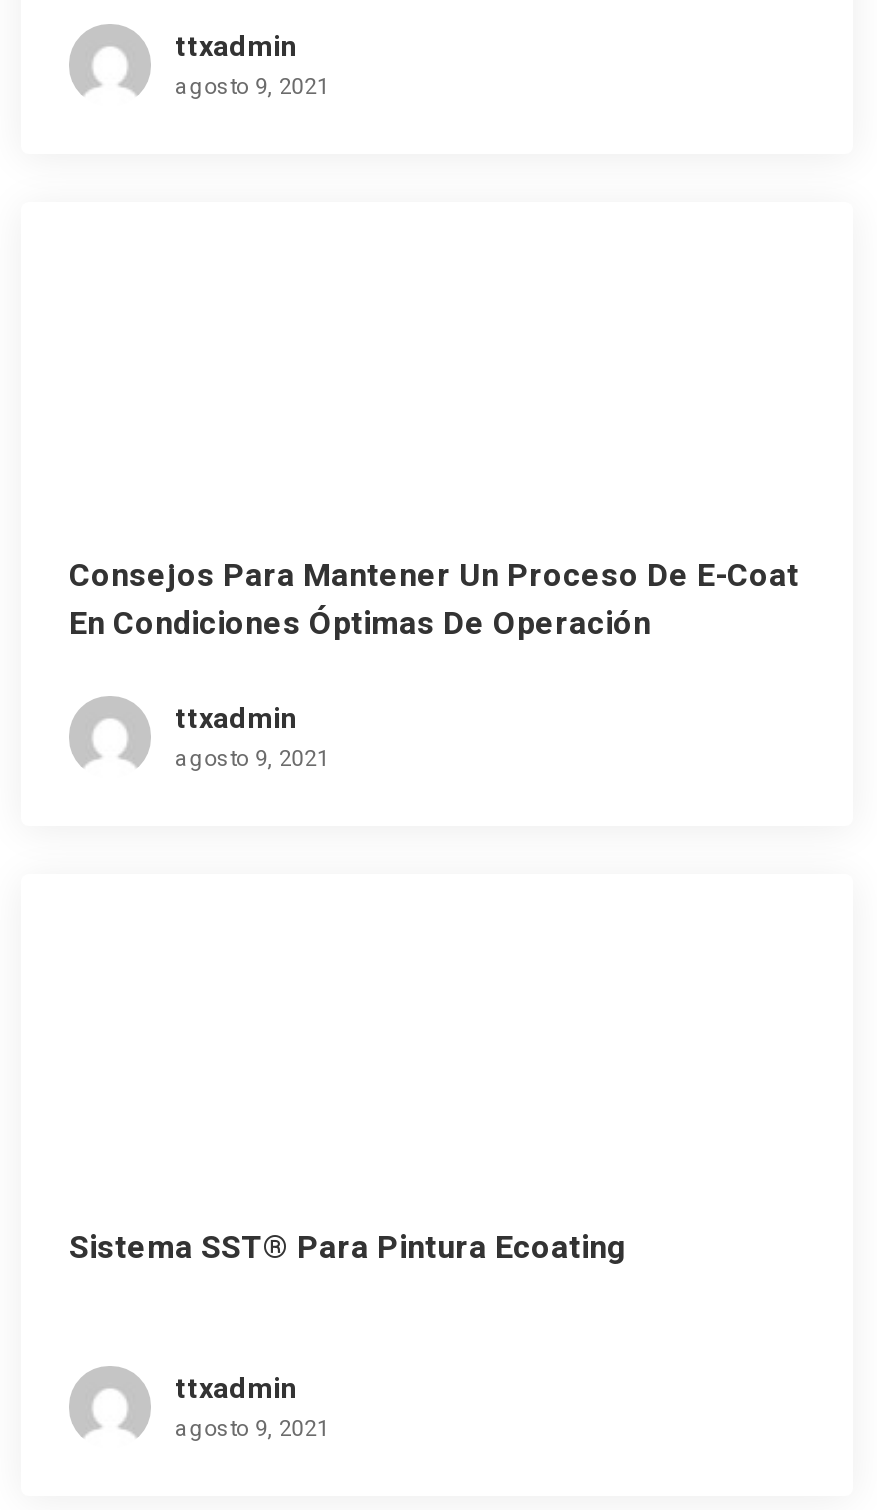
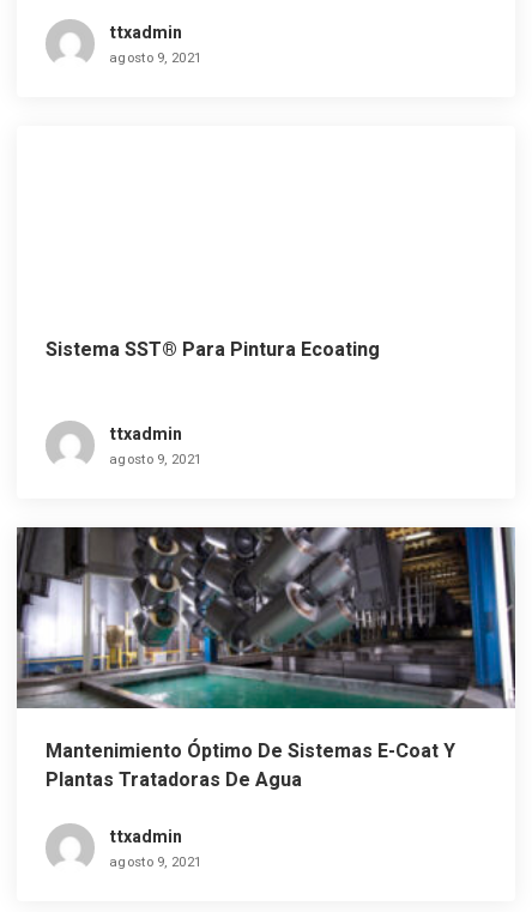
- Consejos Para Mantener Un Proceso De E-Coat
- En Condiciones Óptimas De Operación

+ [image]
+ Mantenimiento Óptimo De Sistemas E-Coat Y
+ Plantas Tratadoras De Agua

moved up: Sistema SST® Para Pintura Ecoating
